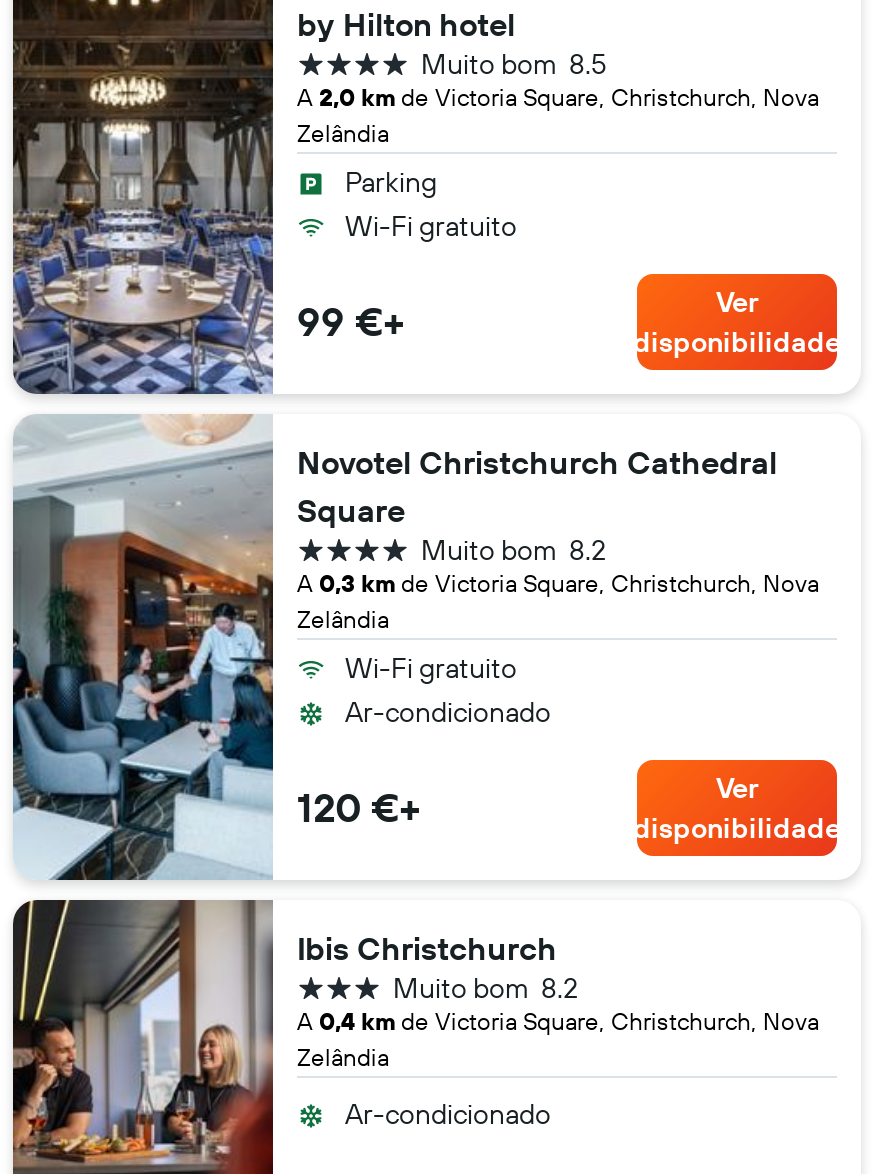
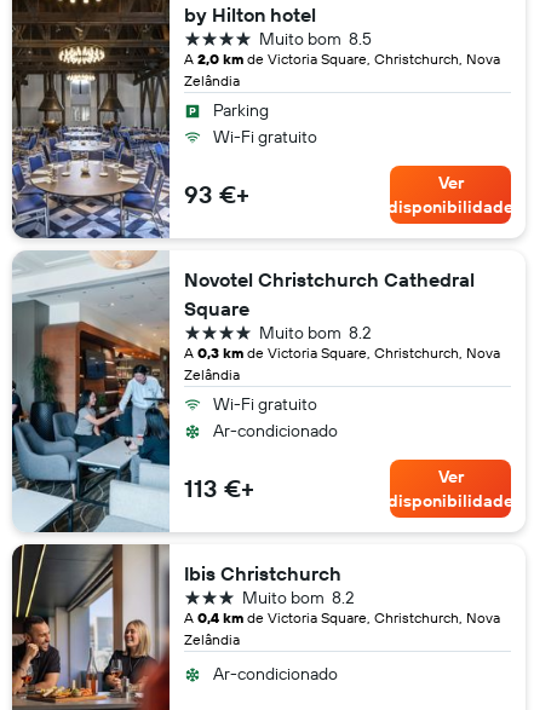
- 99 €+
+ 93 €+

- 120 €+
+ 113 €+
